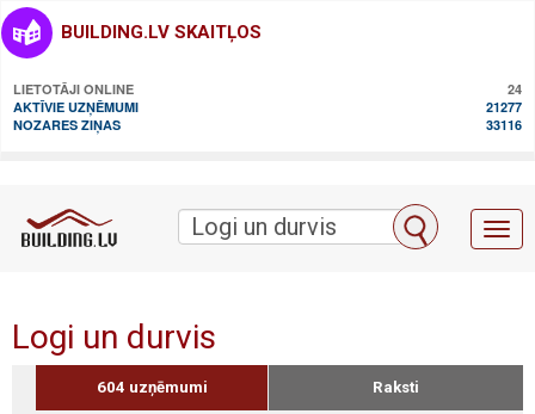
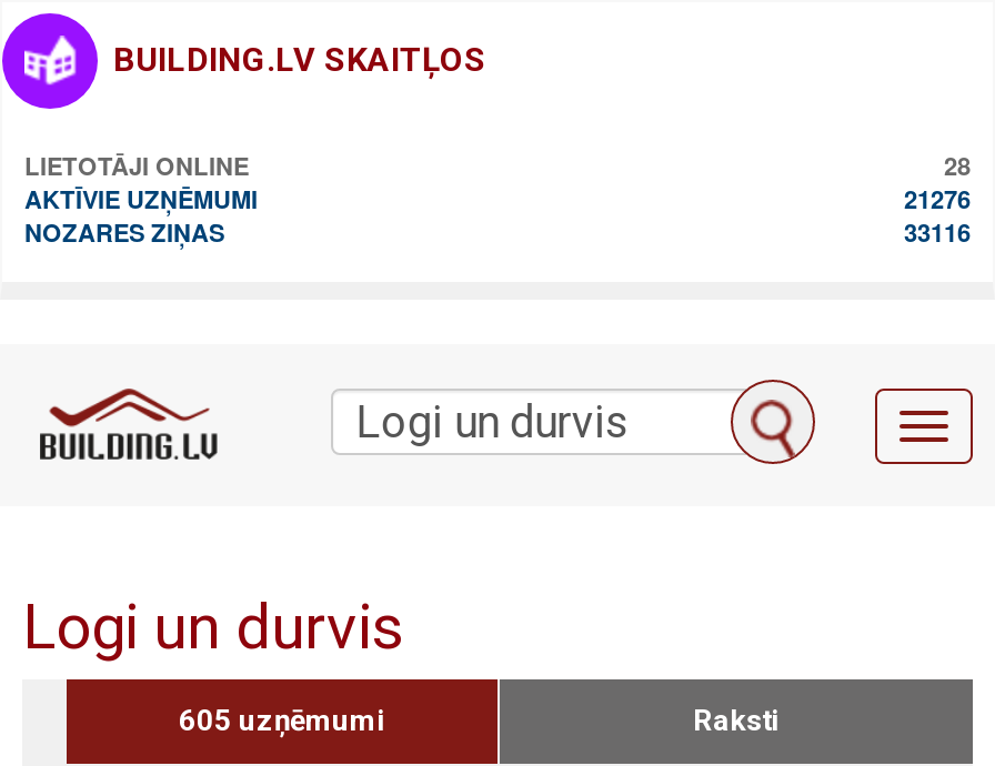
- 24
+ 28

- 21277
+ 21276

- 604 uzņēmumi
+ 605 uzņēmumi
